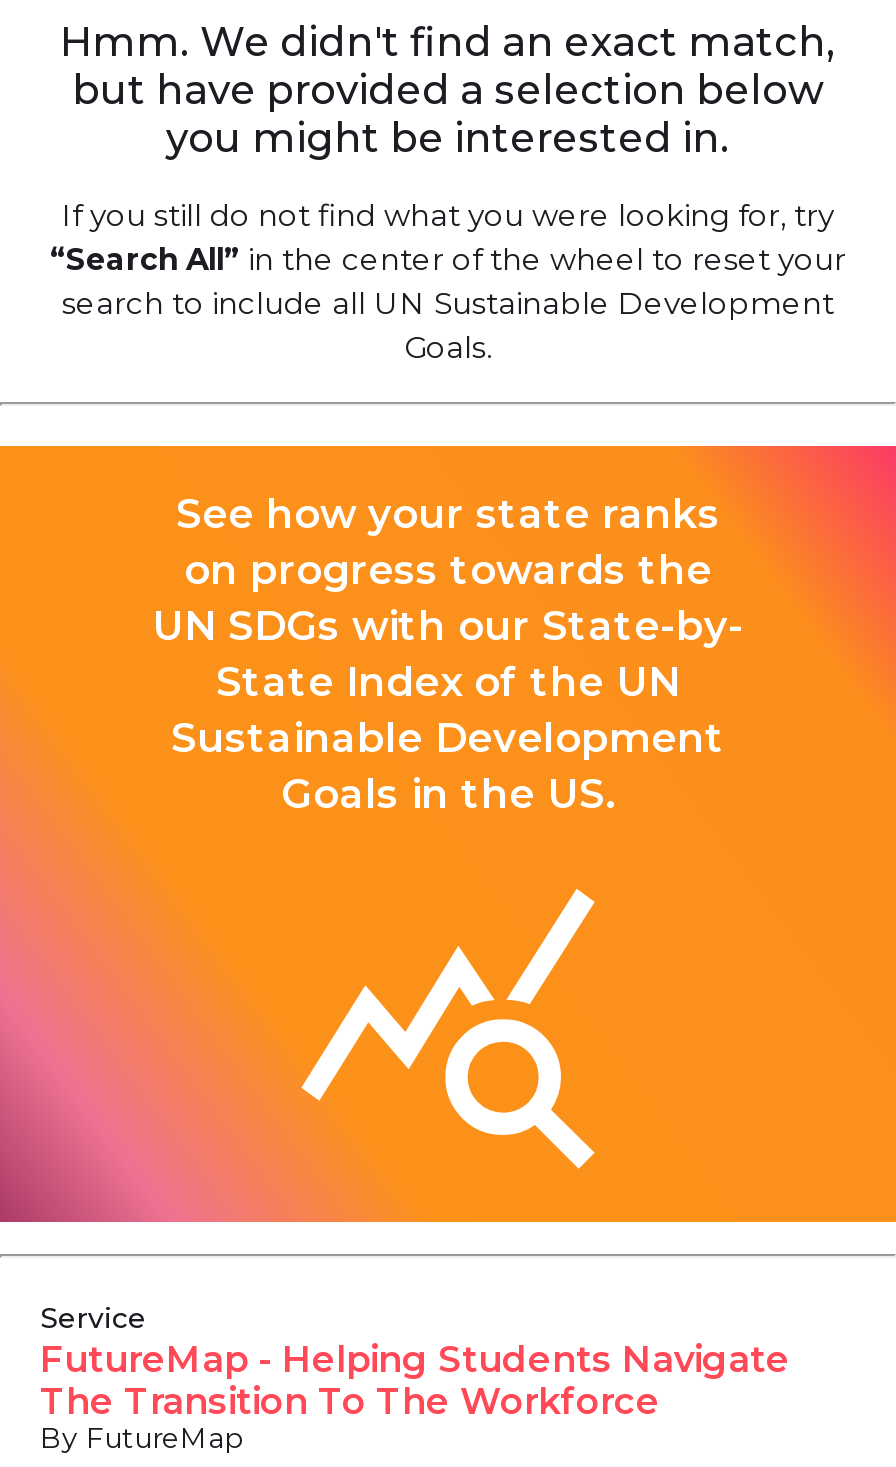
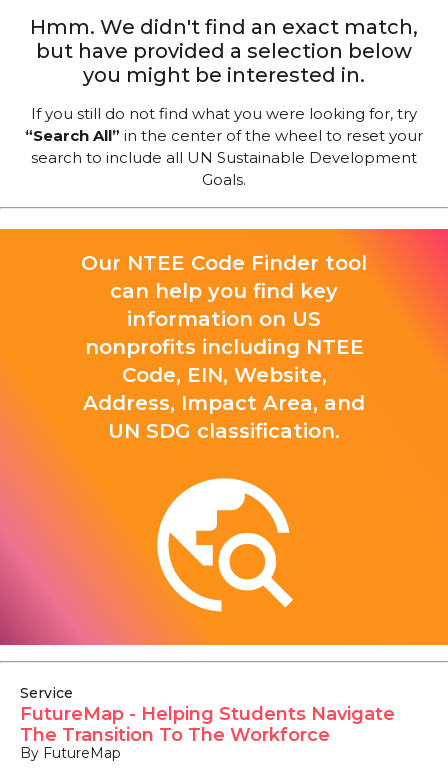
- See how your state ranks
- on progress towards the
- UN SDGs with our State-by-
- State Index of the UN
- Sustainable Development
- Goals in the US.
+ Our NTEE Code Finder tool
+ can help you find key
+ information on US
+ nonprofits including NTEE
+ Code, EIN, Website,
+ Address, Impact Area, and
+ UN SDG classification.

- [image]
+ [image]
